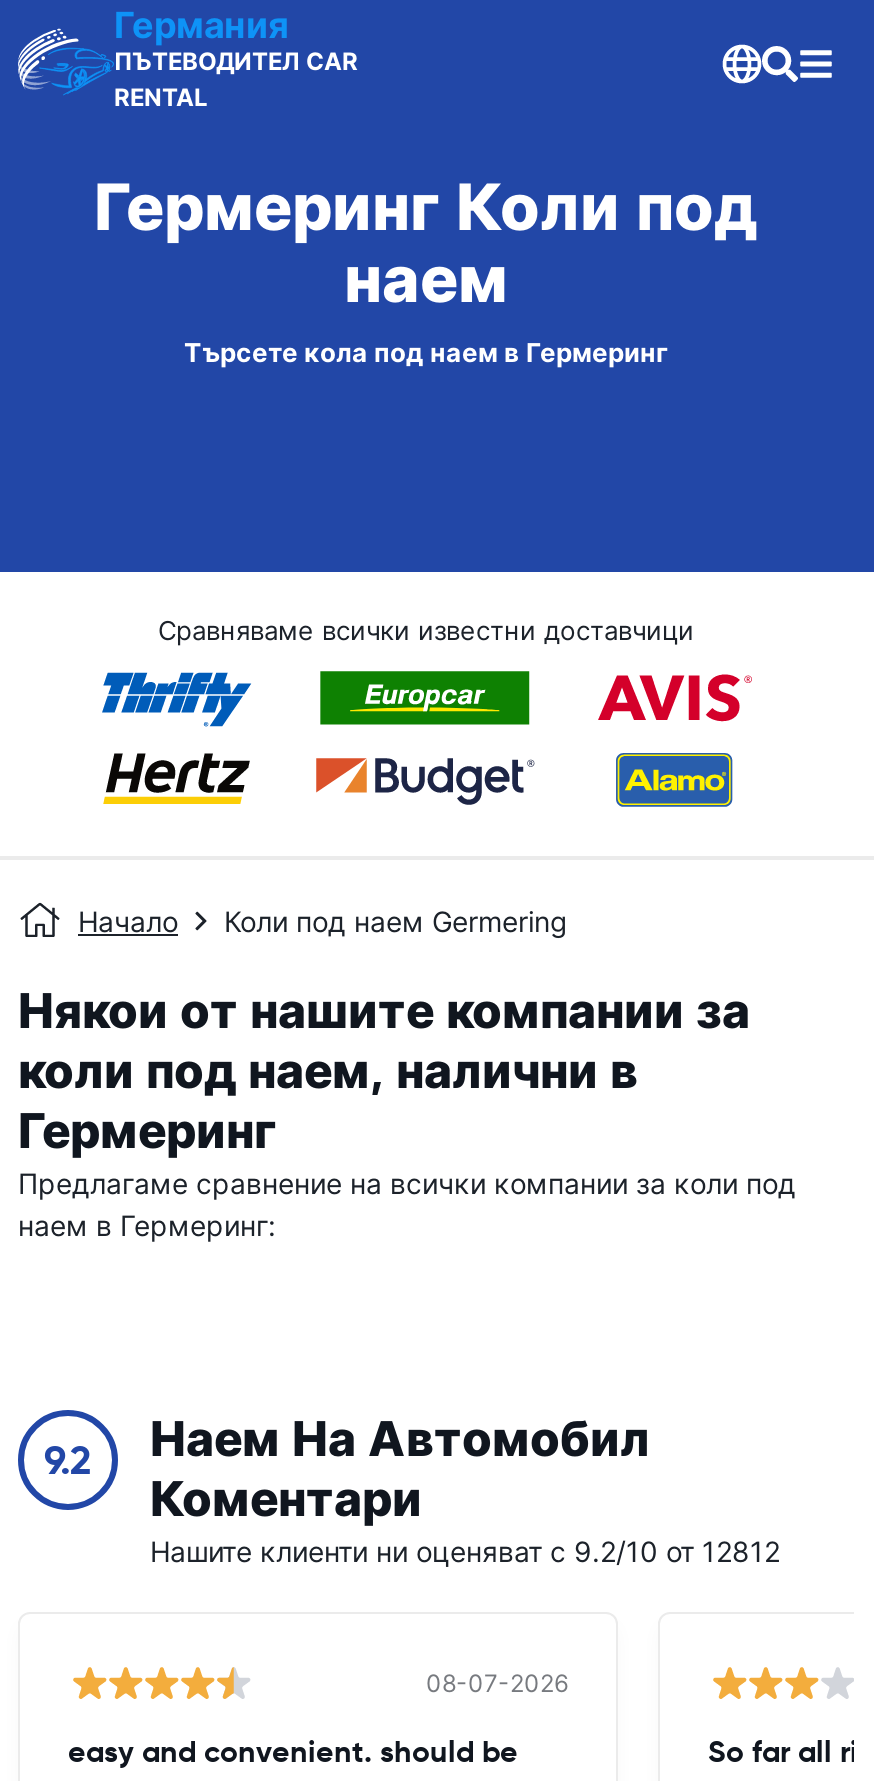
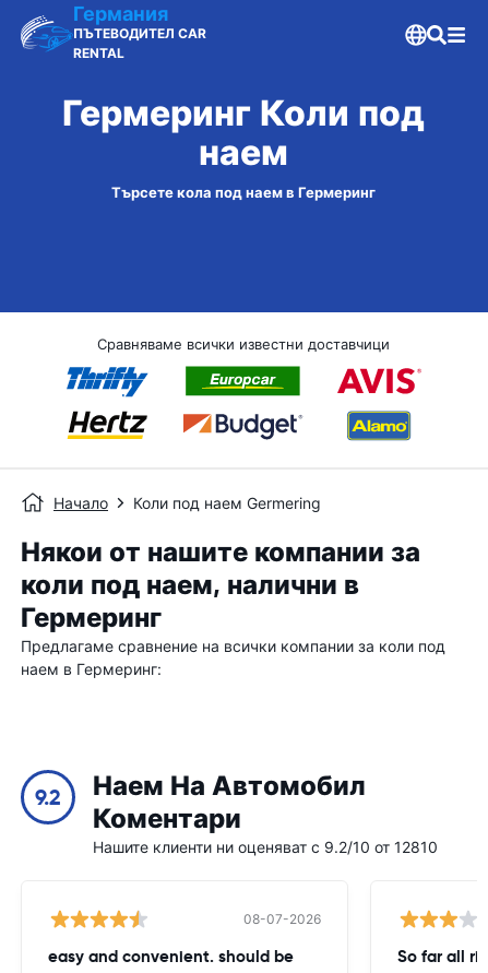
- Нашите клиенти ни оценяват с 9.2/10 от 12812
+ Нашите клиенти ни оценяват с 9.2/10 от 12810
